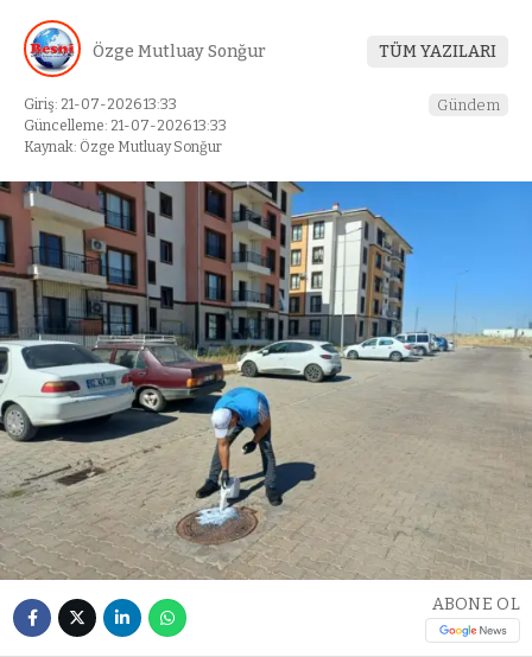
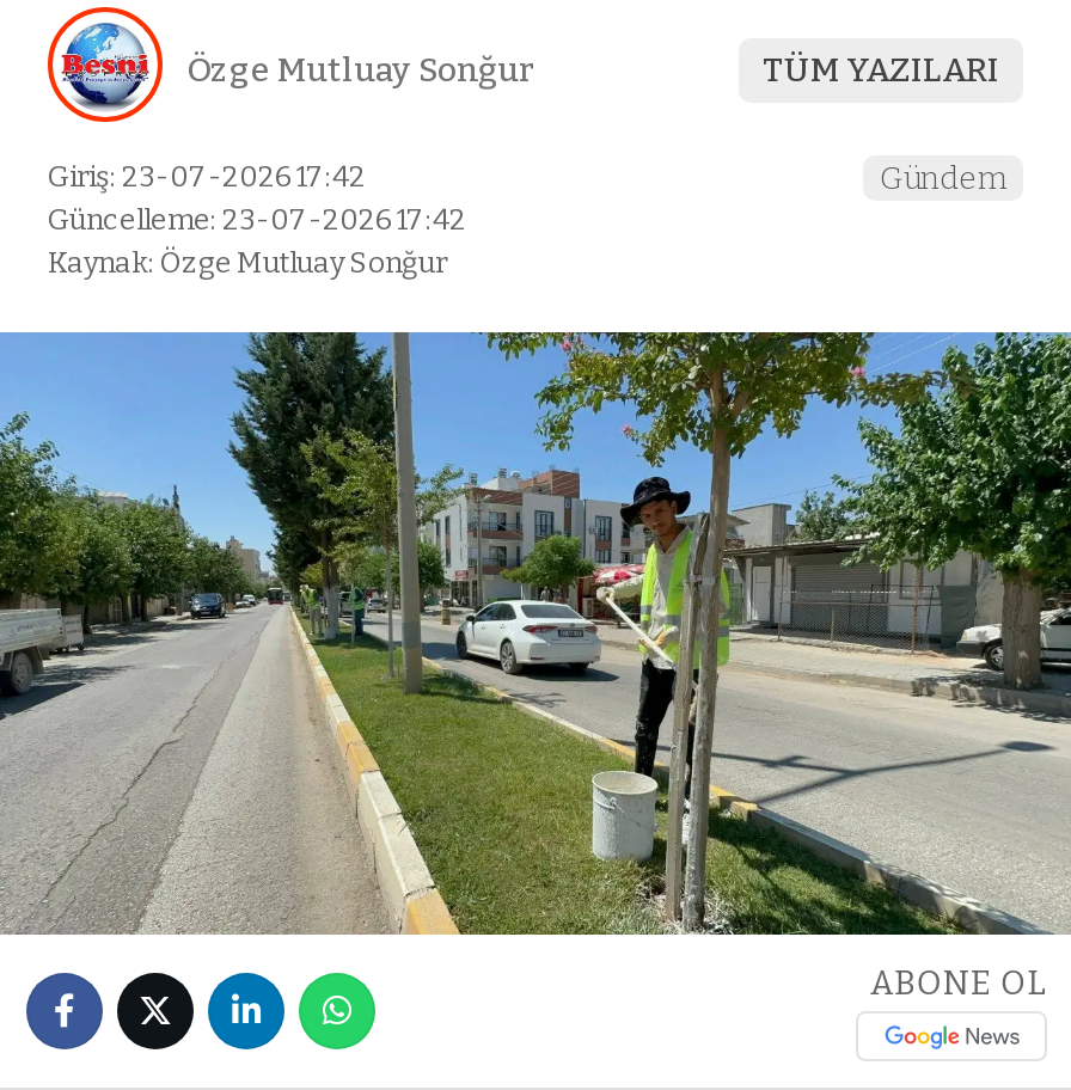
- Giriş: 21-07-2026 13:33
+ Giriş: 23-07-2026 17:42

- Güncelleme: 21-07-2026 13:33
+ Güncelleme: 23-07-2026 17:42

- [image]
+ [image]
